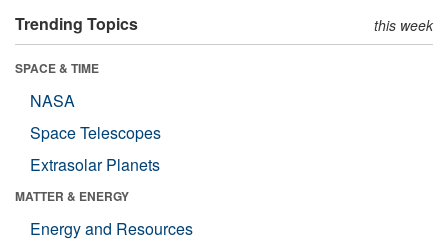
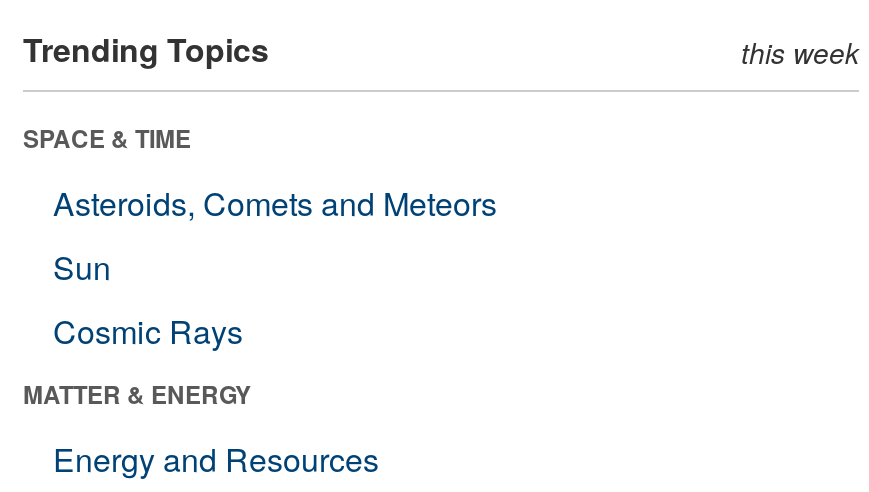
- NASA
- Space Telescopes
- Extrasolar Planets
+ Asteroids, Comets and Meteors
+ Sun
+ Cosmic Rays
